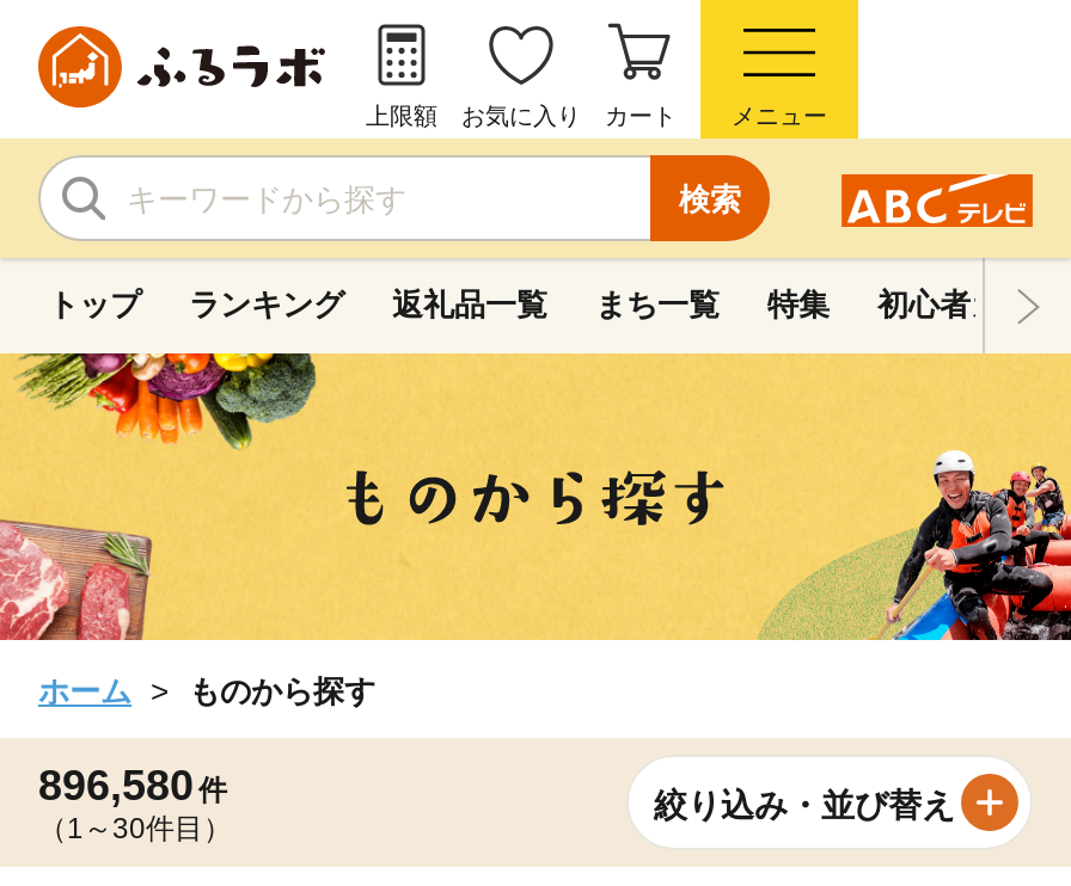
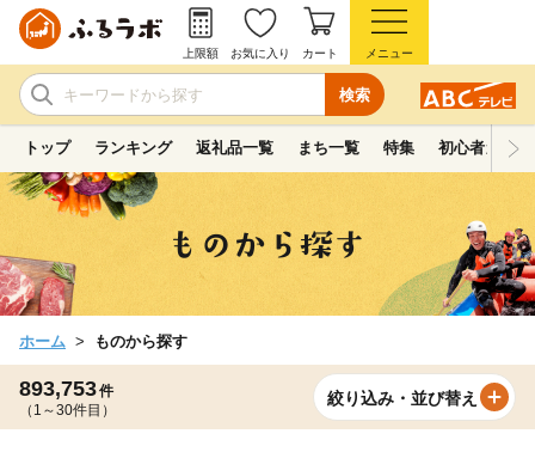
- 896,580 件
+ 893,753 件
